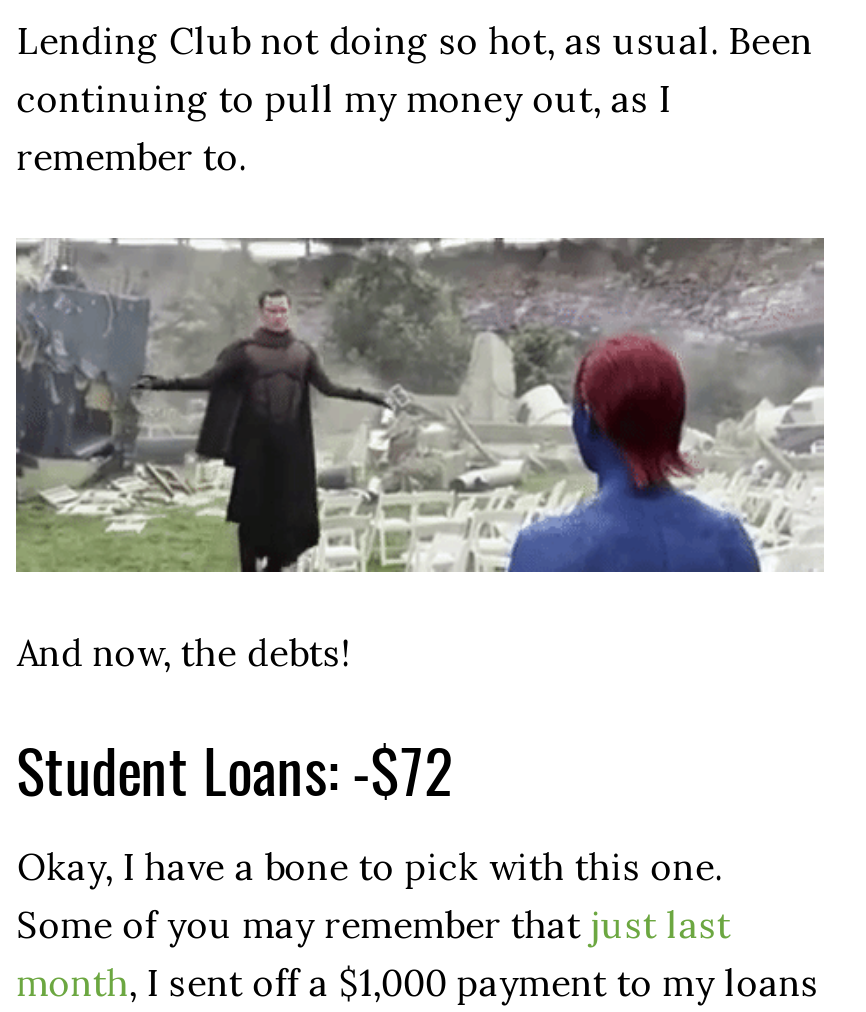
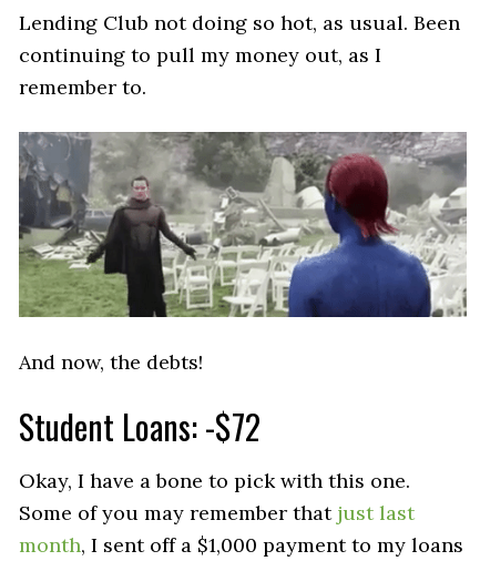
- [image]
+ [image]
